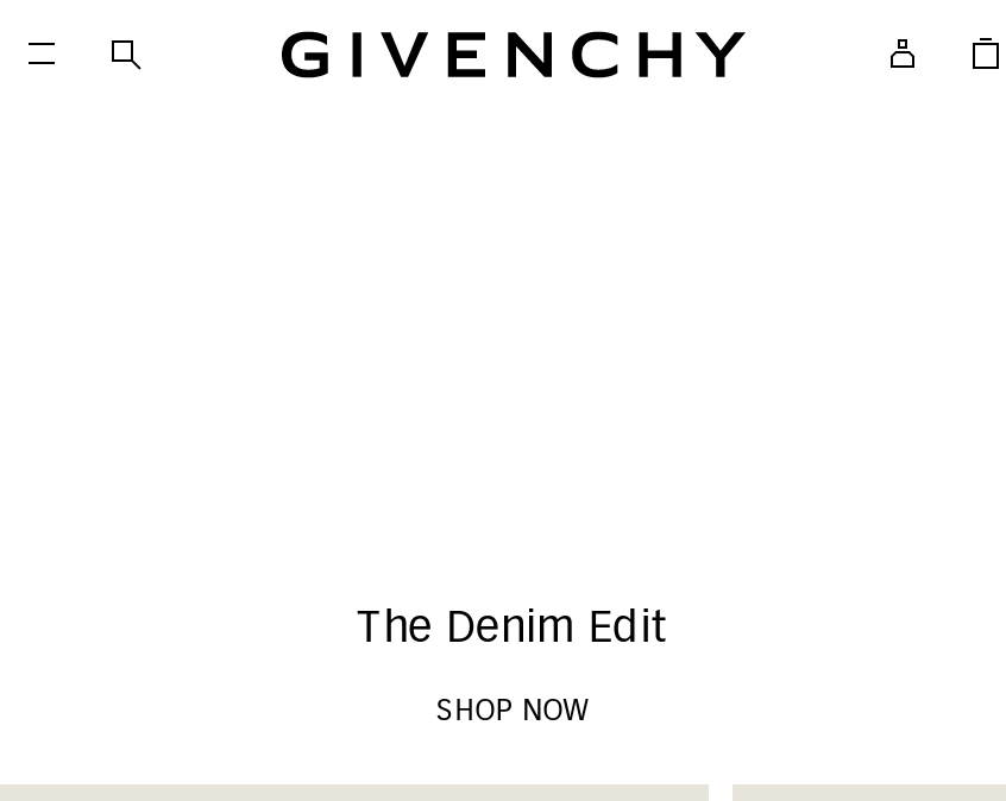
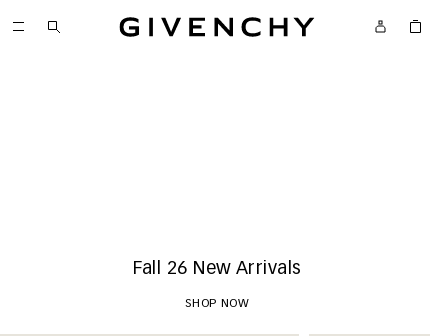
- The Denim Edit
+ Fall 26 New Arrivals
